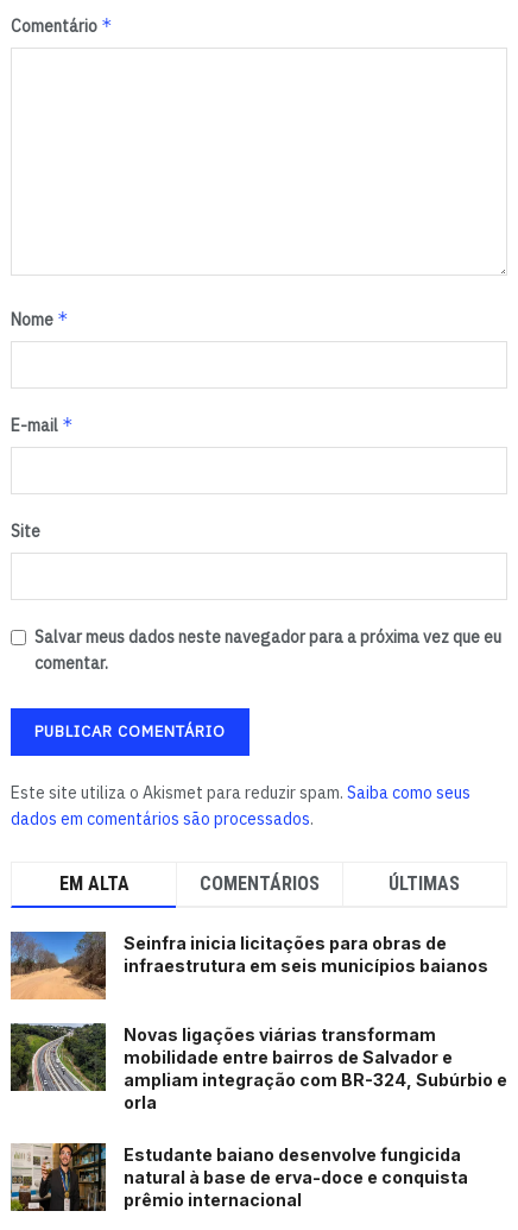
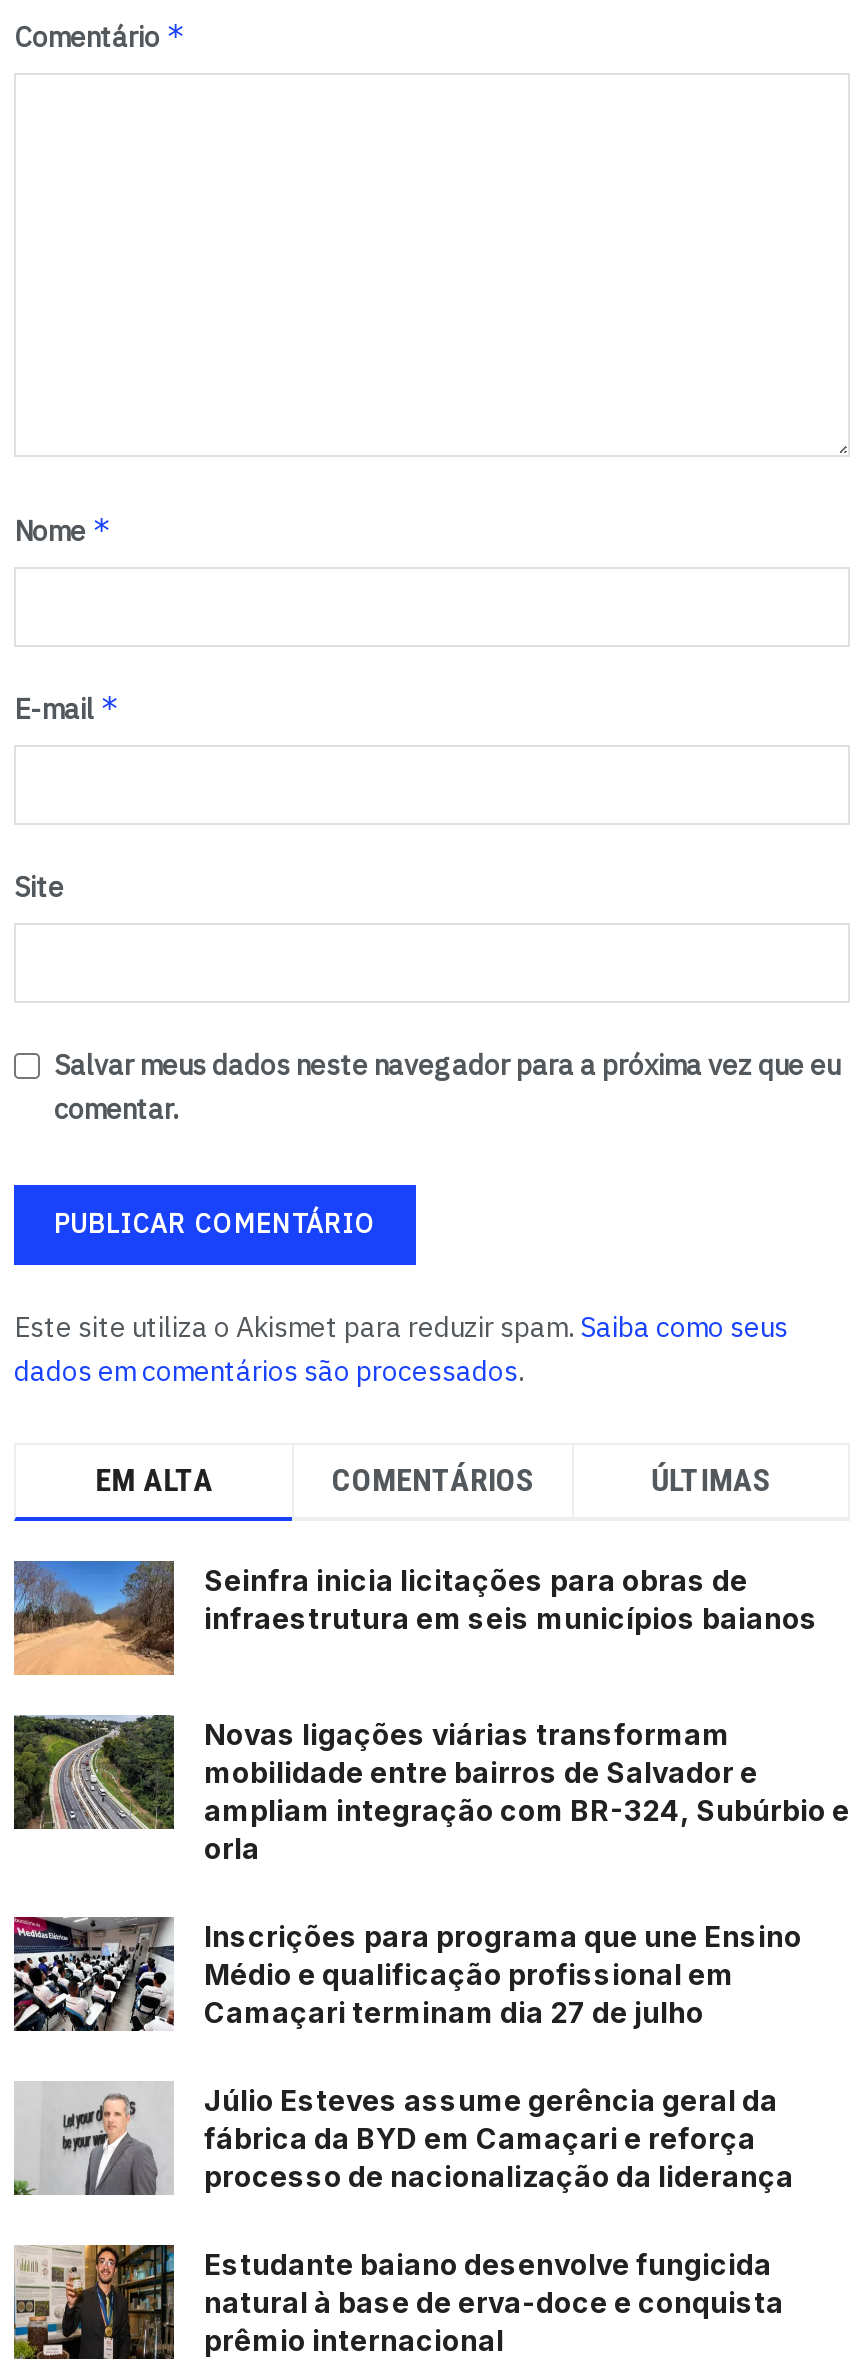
+ [image]
+ Inscrições para programa que une Ensino
+ Médio e qualificação profissional em
+ Camaçari terminam dia 27 de julho
+ Júlio Esteves assume gerência geral da
+ fábrica da BYD em Camaçari e reforça
+ processo de nacionalização da liderança

+ [image]
